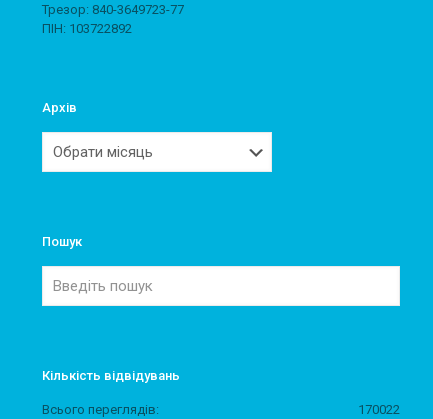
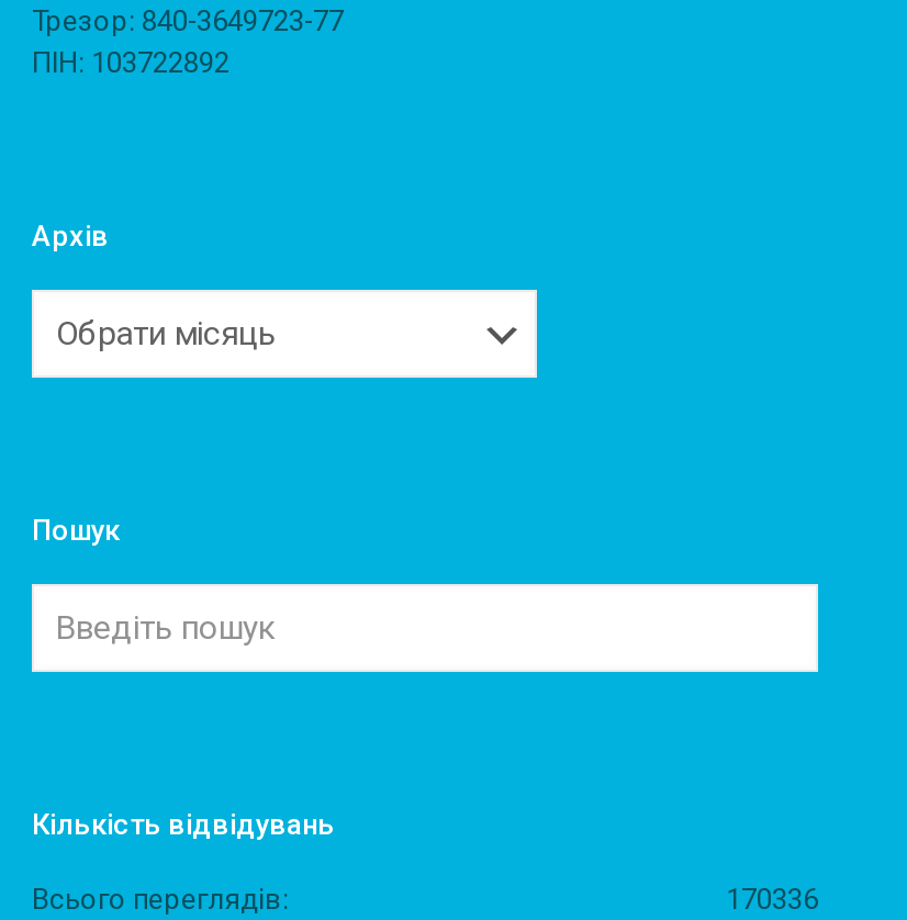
- 170022
+ 170336
